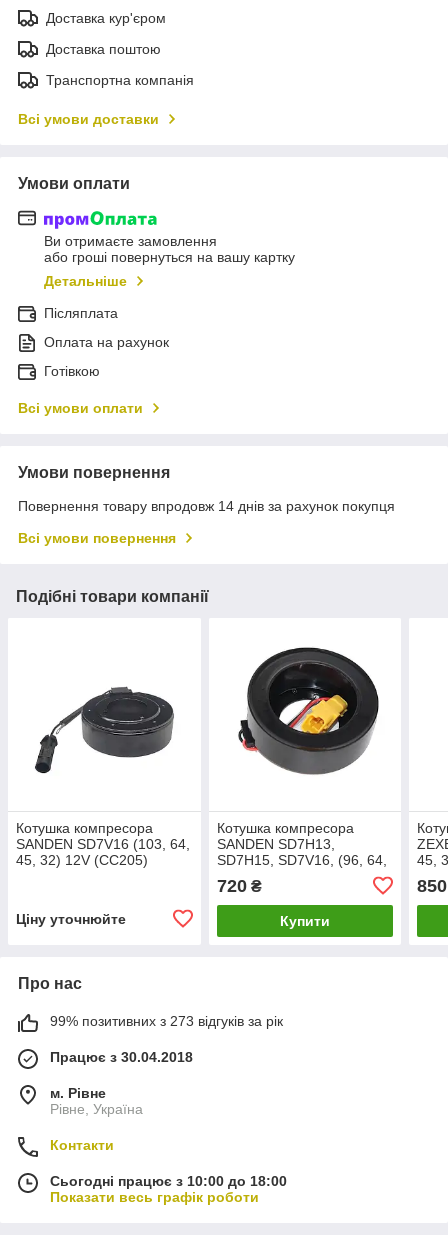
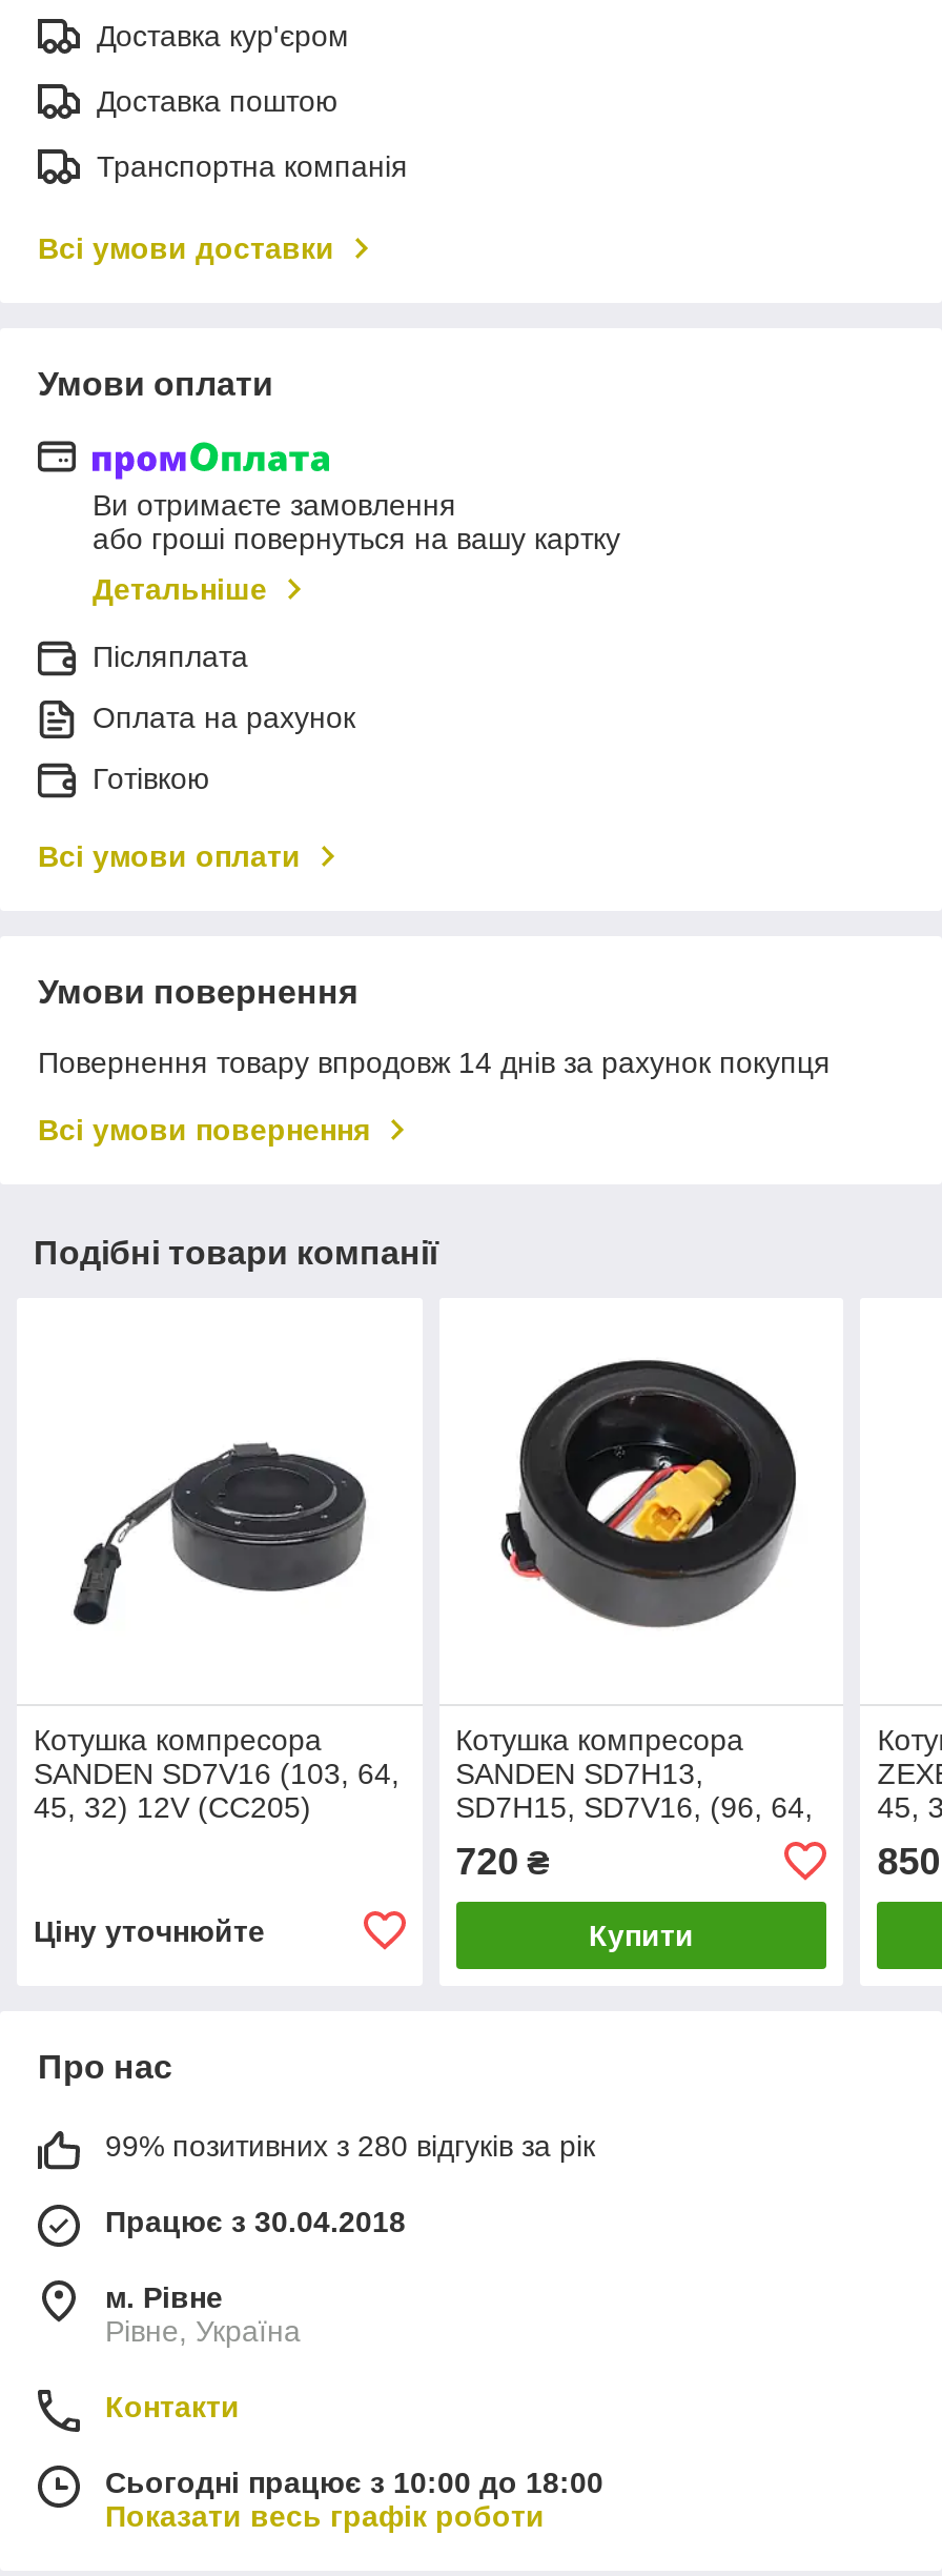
- 99% позитивних з 273 відгуків за рік
+ 99% позитивних з 280 відгуків за рік
